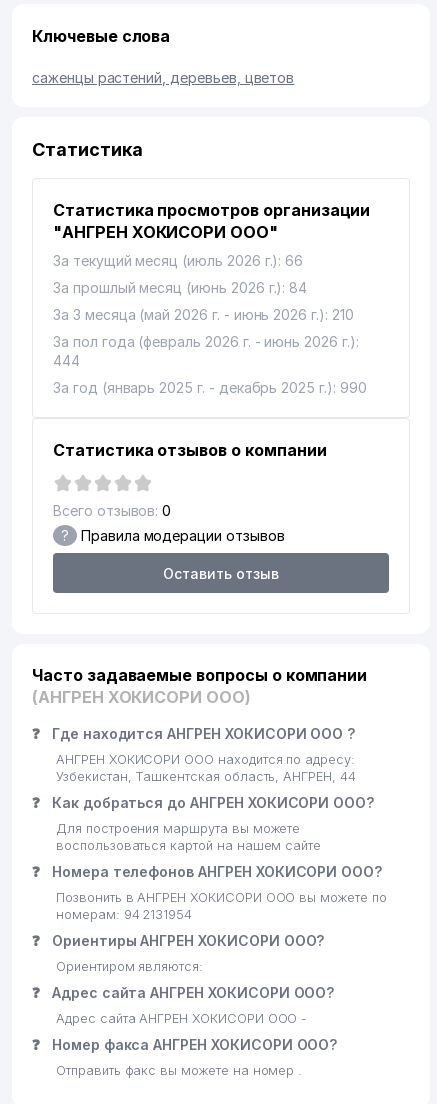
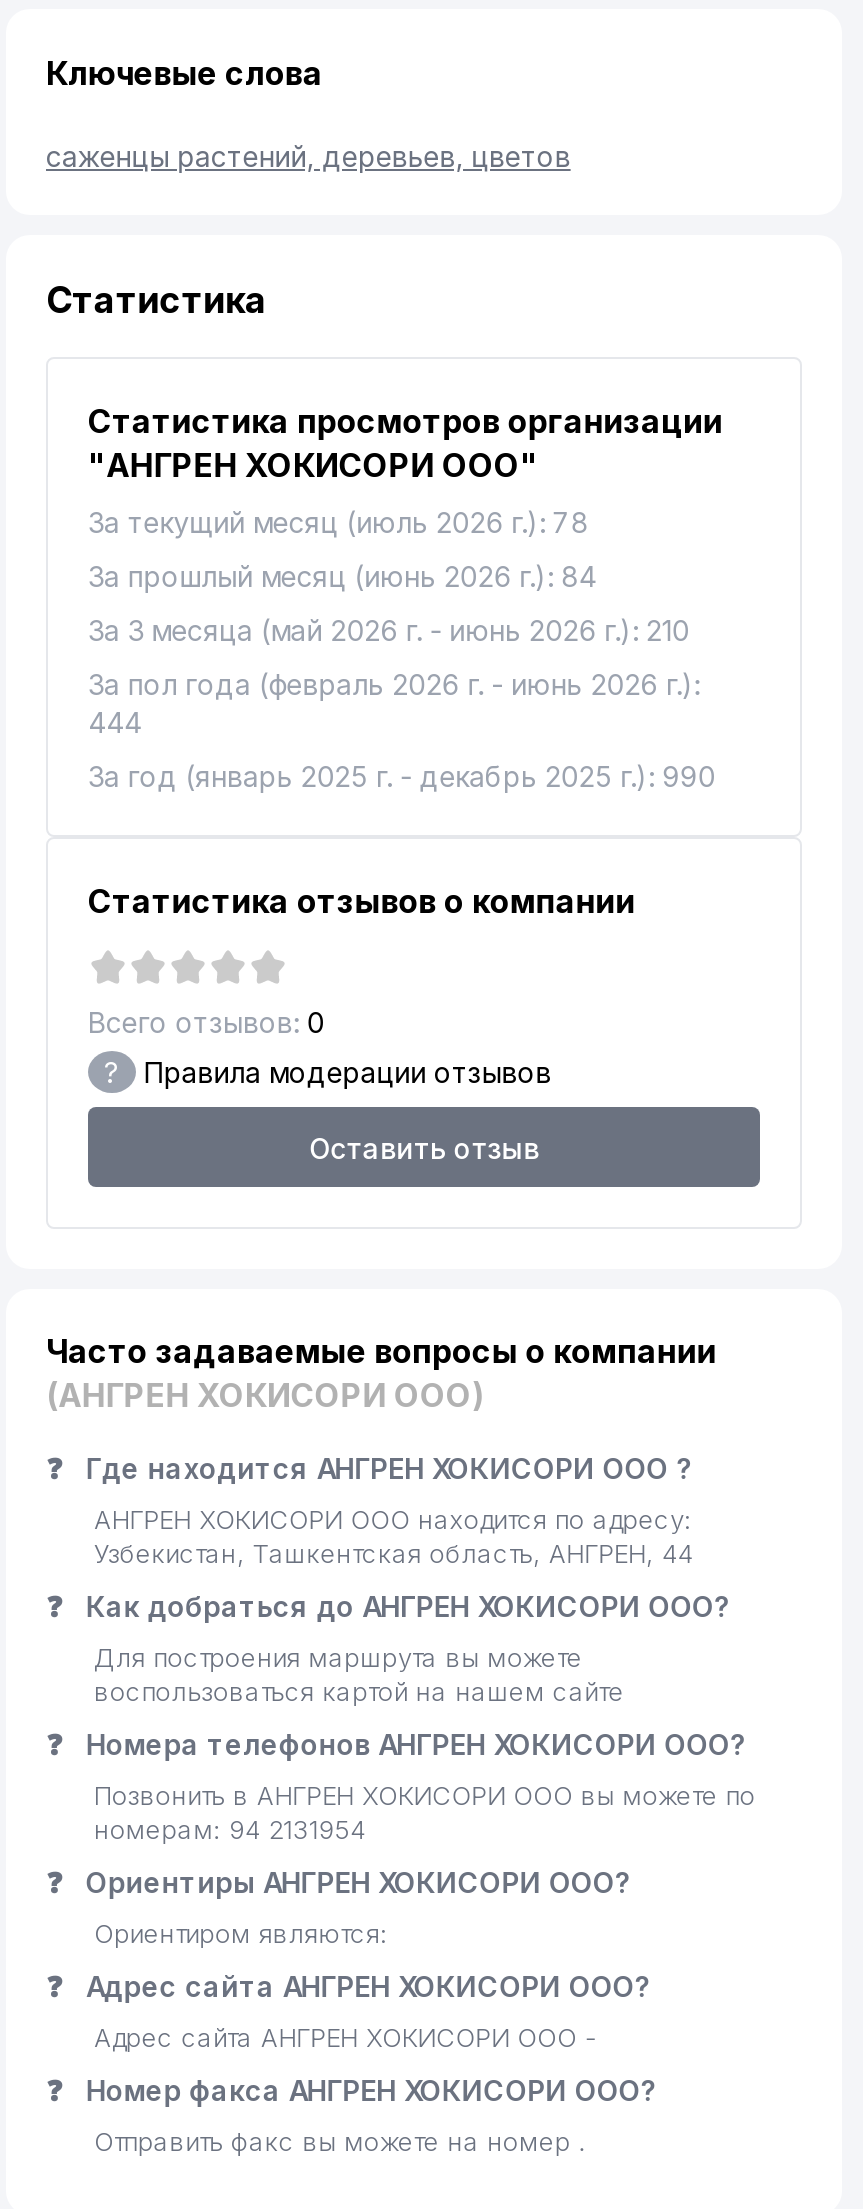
- За текущий месяц (июль 2026 г.): 66
+ За текущий месяц (июль 2026 г.): 78
